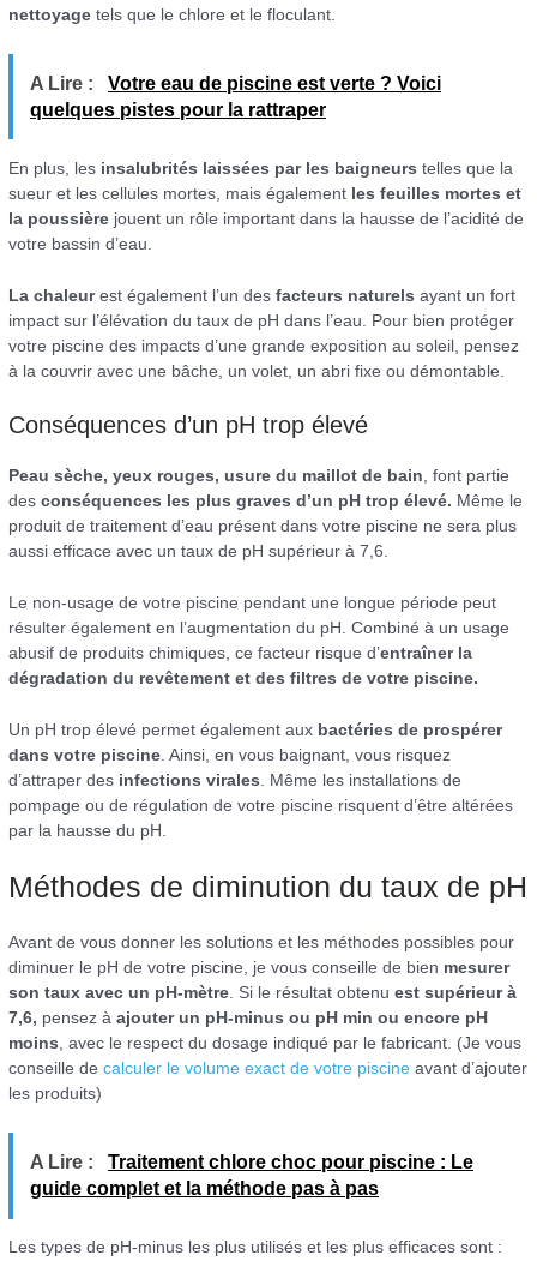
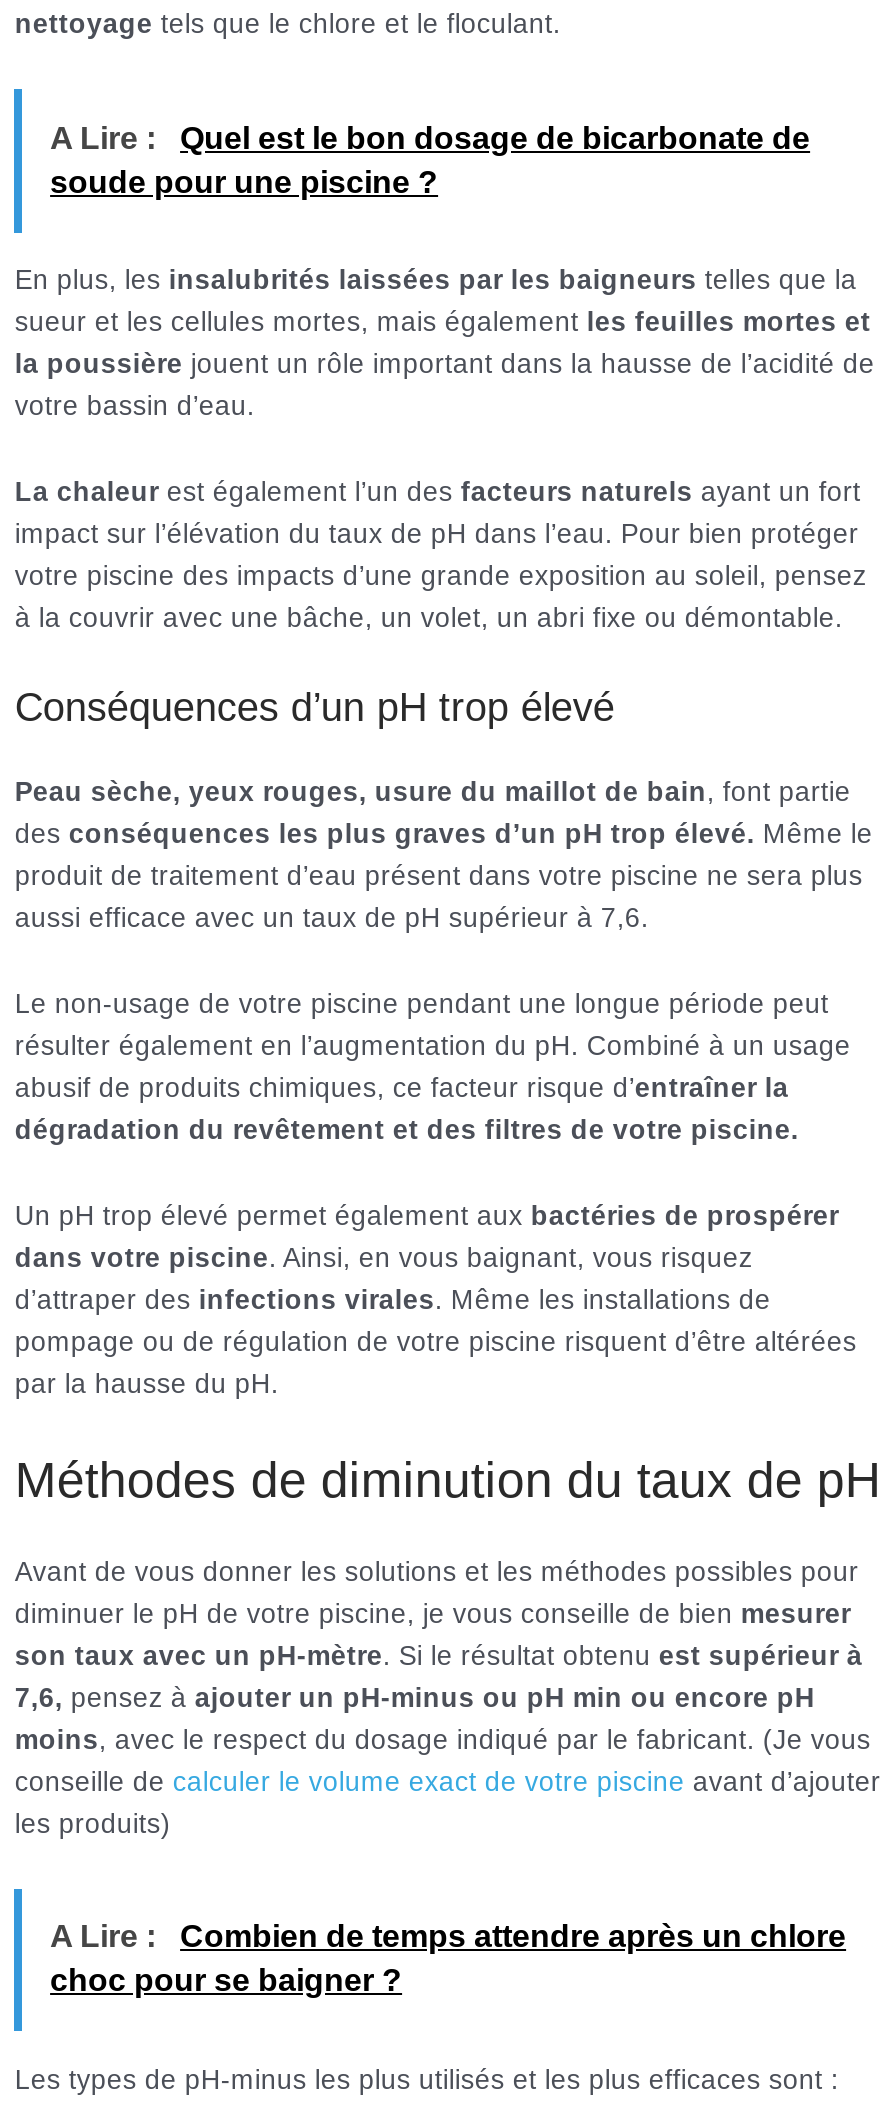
- A Lire : Votre eau de piscine est verte ? Voici
- quelques pistes pour la rattraper
+ A Lire : Quel est le bon dosage de bicarbonate de
+ soude pour une piscine ?

- A Lire : Traitement chlore choc pour piscine : Le
- guide complet et la méthode pas à pas
+ A Lire : Combien de temps attendre après un chlore
+ choc pour se baigner ?
